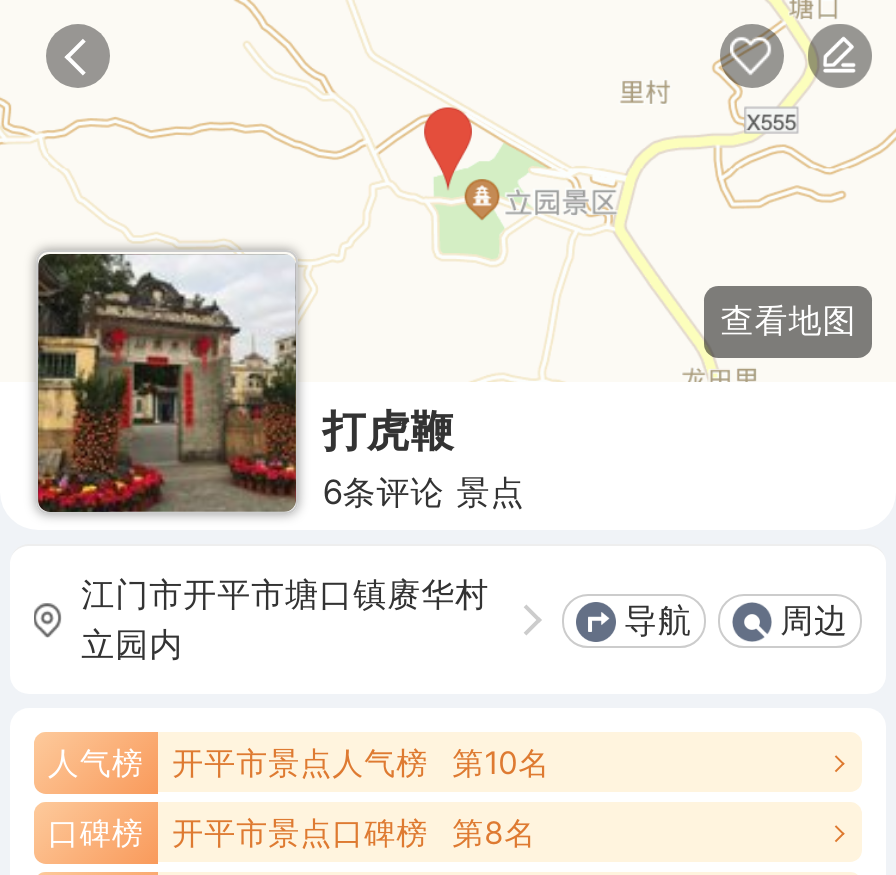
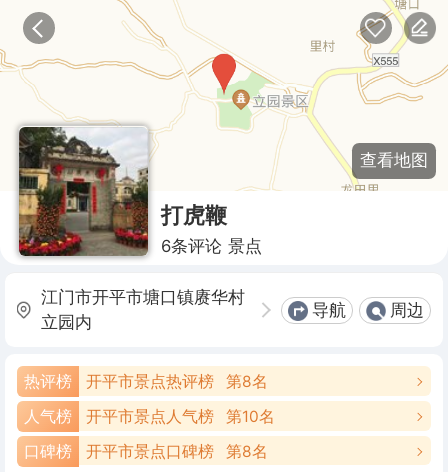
+ 热评榜
+ 开平市景点热评榜
+ 第8名
